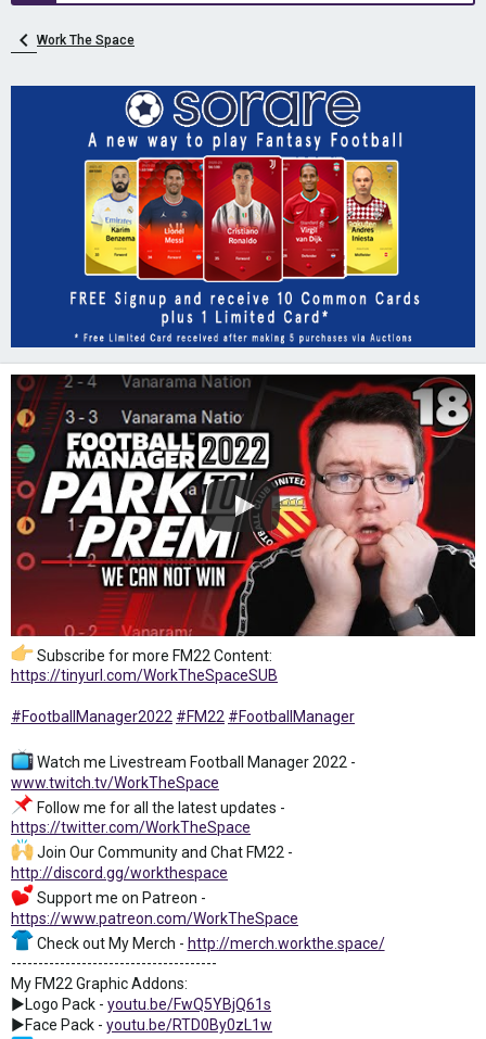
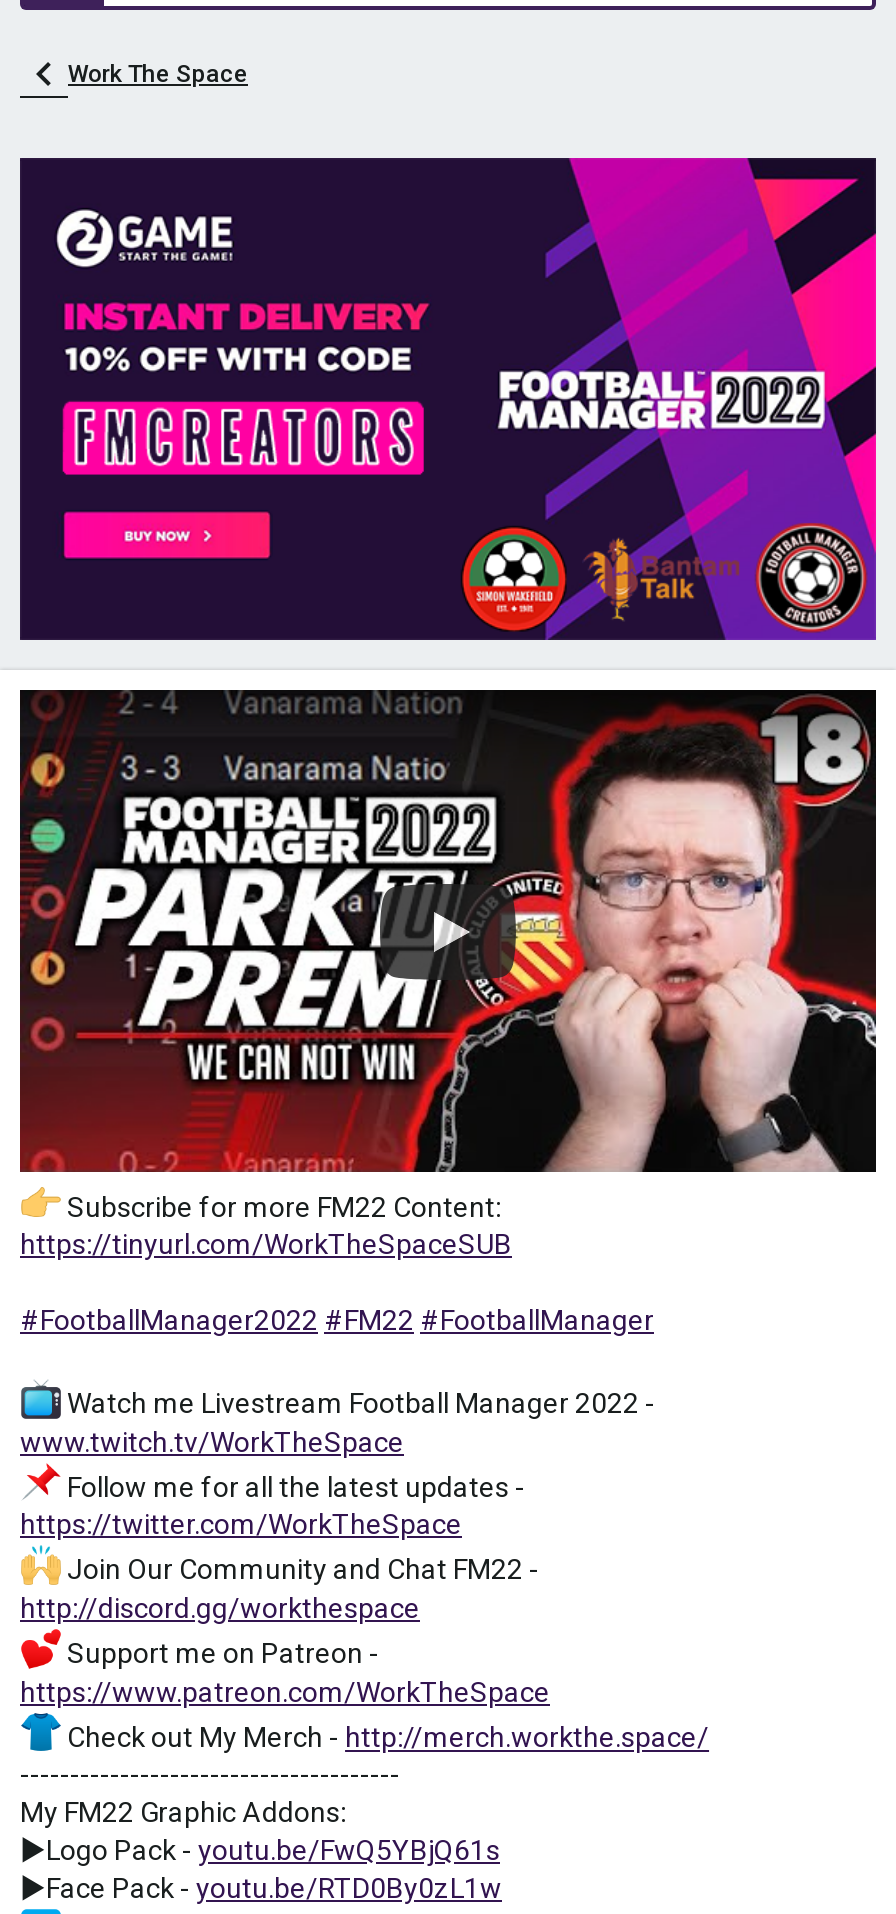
- [image]
+ [image]
